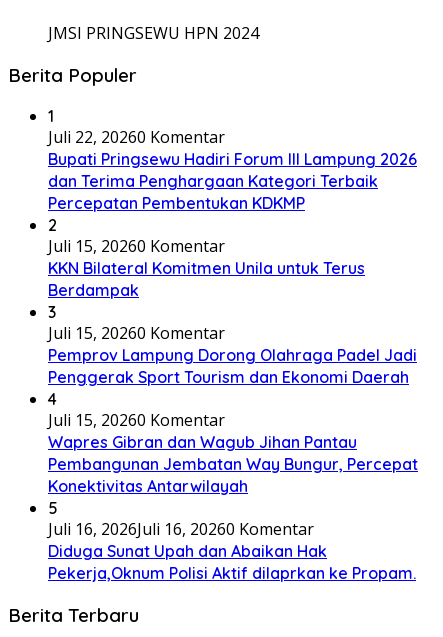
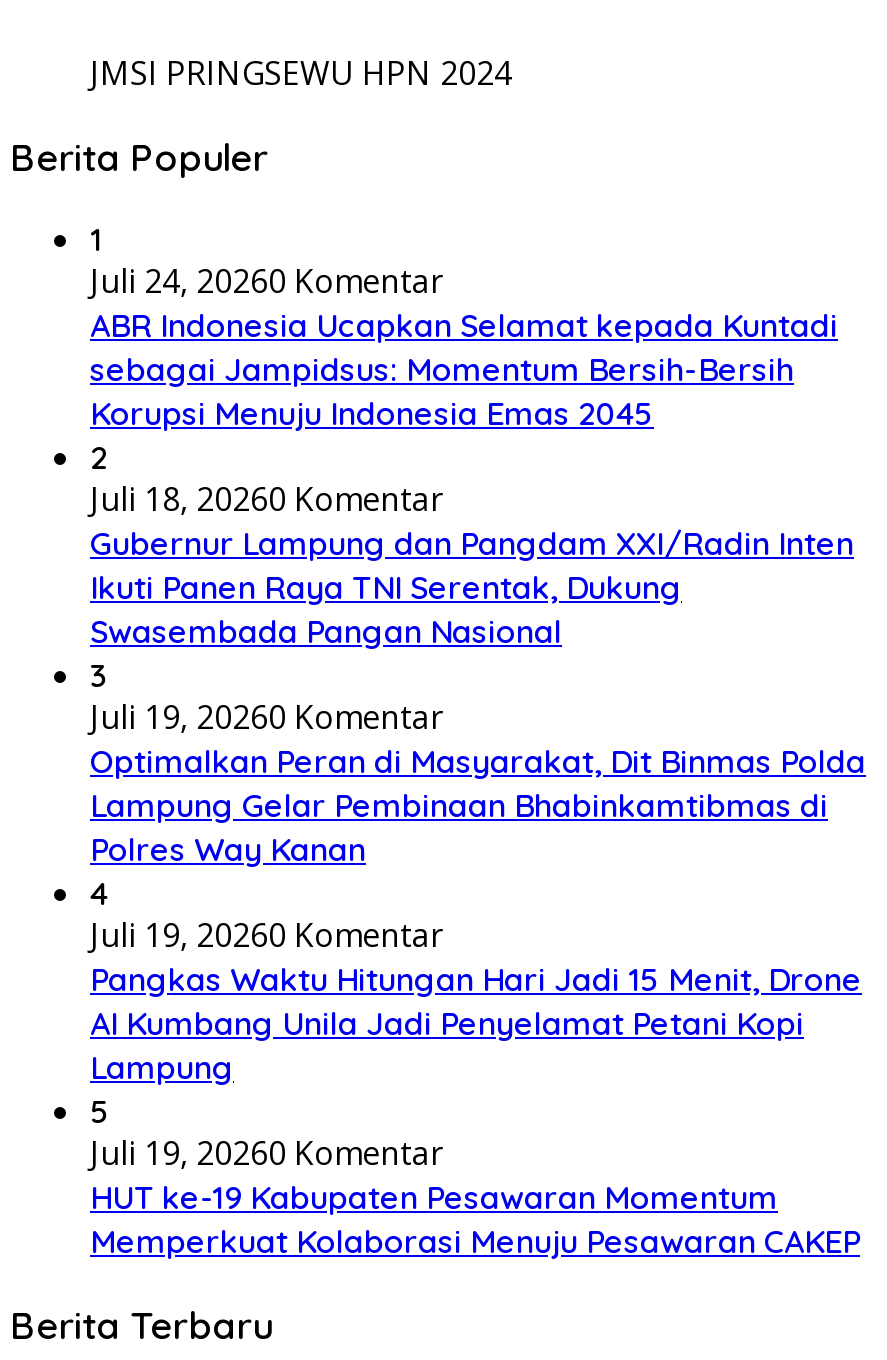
- Juli 22, 20260 Komentar
- Bupati Pringsewu Hadiri Forum III Lampung 2026
- dan Terima Penghargaan Kategori Terbaik
- Percepatan Pembentukan KDKMP
+ Juli 24, 20260 Komentar
+ ABR Indonesia Ucapkan Selamat kepada Kuntadi
+ sebagai Jampidsus: Momentum Bersih-Bersih
+ Korupsi Menuju Indonesia Emas 2045

- Juli 15, 20260 Komentar
- KKN Bilateral Komitmen Unila untuk Terus
- Berdampak
+ Juli 18, 20260 Komentar
+ Gubernur Lampung dan Pangdam XXI/Radin Inten
+ Ikuti Panen Raya TNI Serentak, Dukung
+ Swasembada Pangan Nasional

- Juli 15, 20260 Komentar
- Pemprov Lampung Dorong Olahraga Padel Jadi
- Penggerak Sport Tourism dan Ekonomi Daerah
+ Juli 19, 20260 Komentar
+ Optimalkan Peran di Masyarakat, Dit Binmas Polda
+ Lampung Gelar Pembinaan Bhabinkamtibmas di
+ Polres Way Kanan

- Juli 15, 20260 Komentar
- Wapres Gibran dan Wagub Jihan Pantau
- Pembangunan Jembatan Way Bungur, Percepat
- Konektivitas Antarwilayah
+ Juli 19, 20260 Komentar
+ Pangkas Waktu Hitungan Hari Jadi 15 Menit, Drone
+ AI Kumbang Unila Jadi Penyelamat Petani Kopi
+ Lampung

- Juli 16, 2026 Juli 16, 20260 Komentar
- Diduga Sunat Upah dan Abaikan Hak
- Pekerja,Oknum Polisi Aktif dilaprkan ke Propam.
+ Juli 19, 20260 Komentar
+ HUT ke-19 Kabupaten Pesawaran Momentum
+ Memperkuat Kolaborasi Menuju Pesawaran CAKEP
